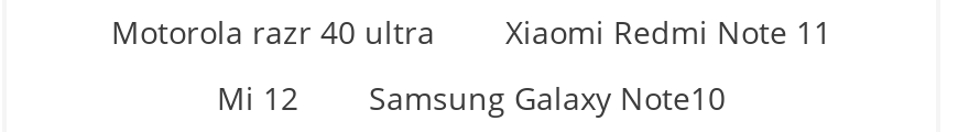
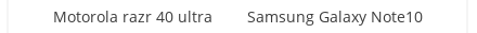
- Xiaomi Redmi Note 11
- Mi 12
